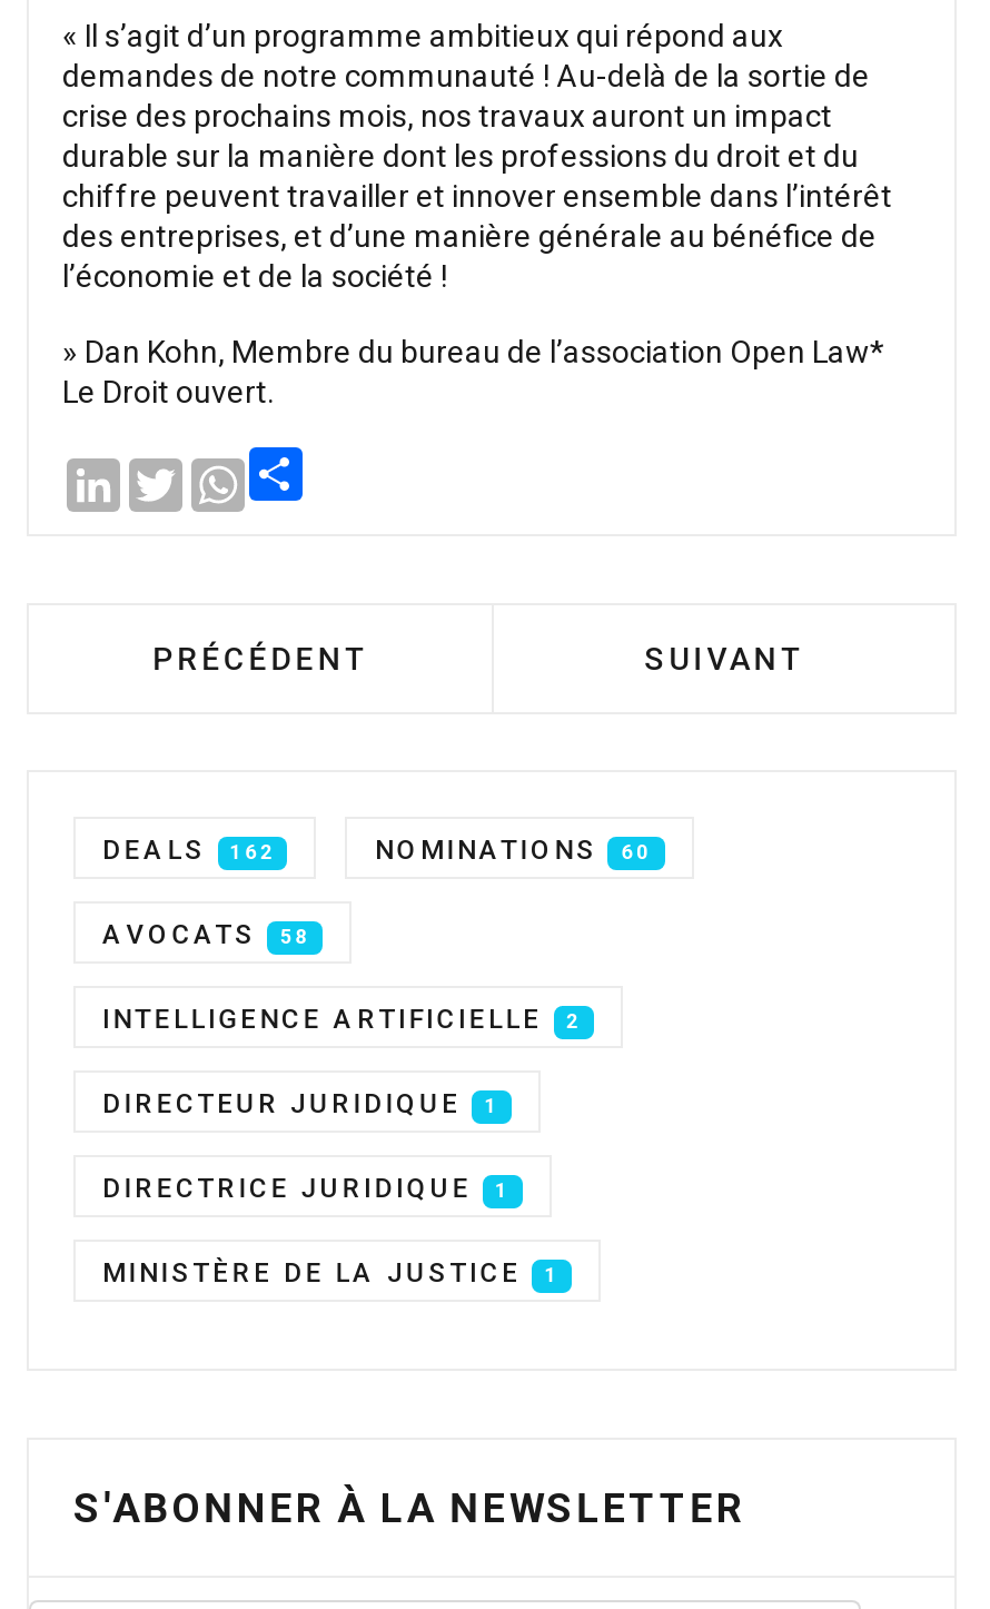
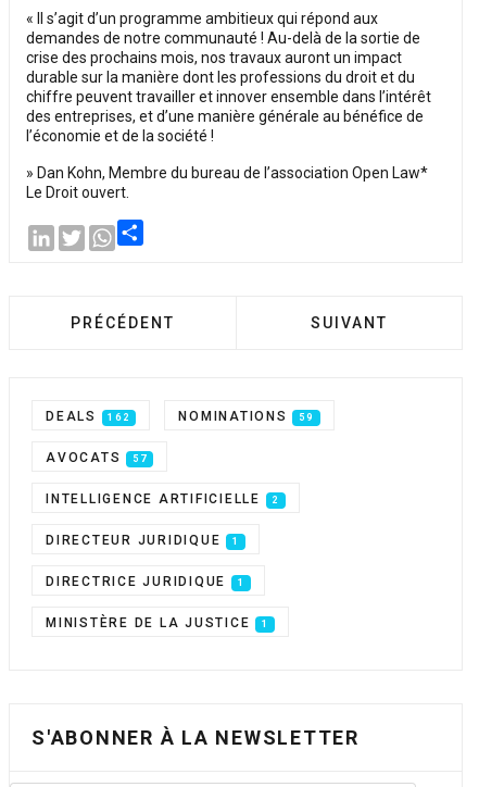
- NOMINATIONS 60
+ NOMINATIONS 59

- AVOCATS 58
+ AVOCATS 57
